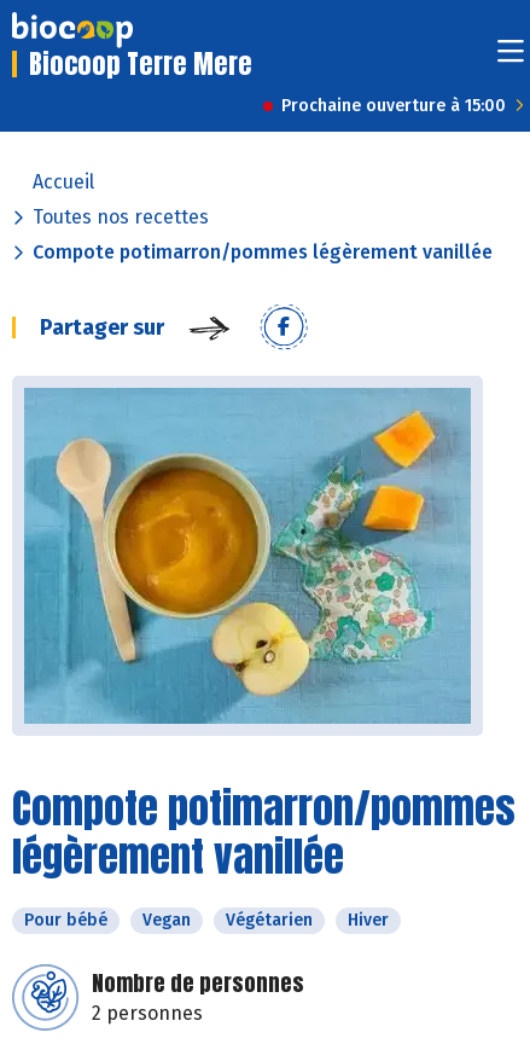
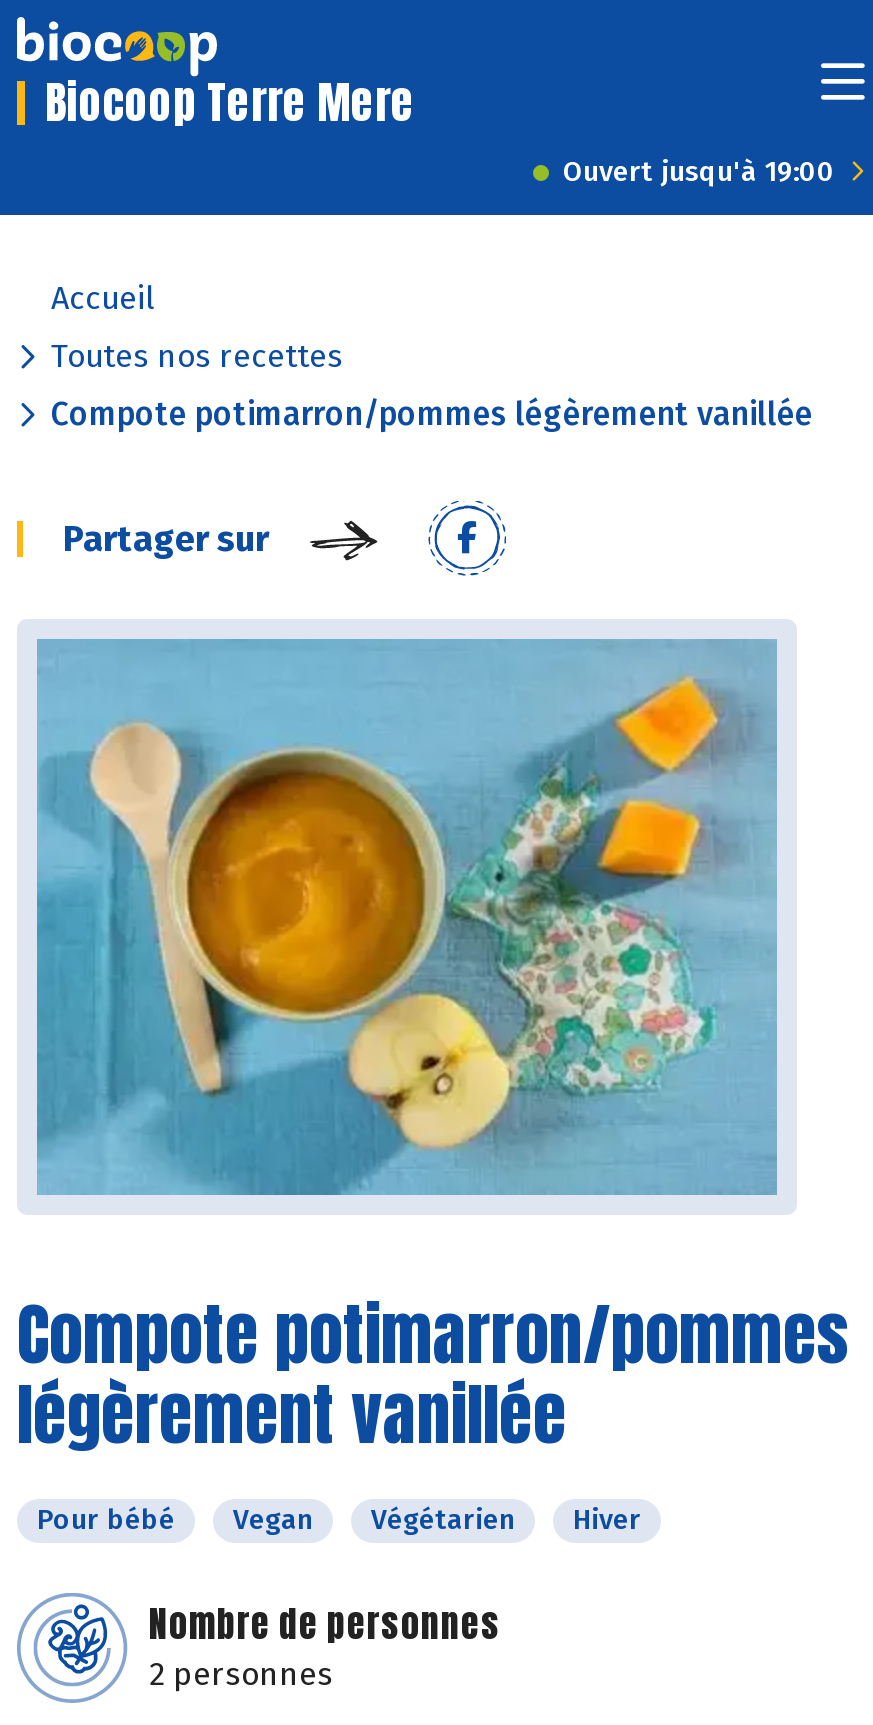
- Prochaine ouverture à 15:00
+ Ouvert jusqu'à 19:00
